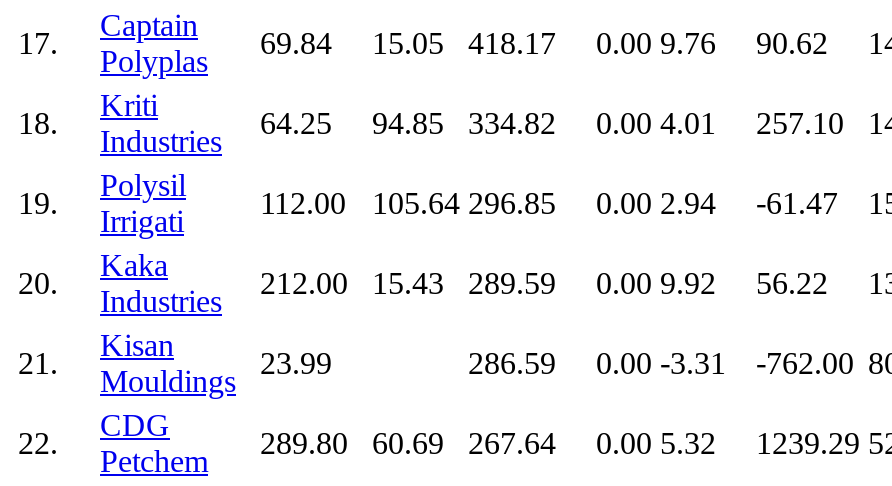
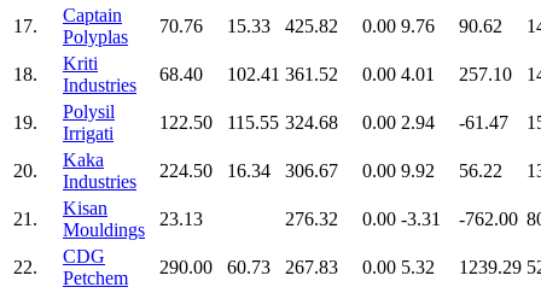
- 69.84
+ 70.76

- 15.05
+ 15.33

- 418.17
+ 425.82

- 64.25
- 94.85
- 334.82
+ 68.40
+ 102.41 361.52

- 112.00
+ 122.50

- 105.64 296.85
+ 115.55 324.68

- 212.00
+ 224.50

- 15.43
+ 16.34

- 289.59
+ 306.67

- 23.99
+ 23.13

- 286.59
+ 276.32

- 289.80
+ 290.00

- 60.69
+ 60.73

- 267.64
+ 267.83
